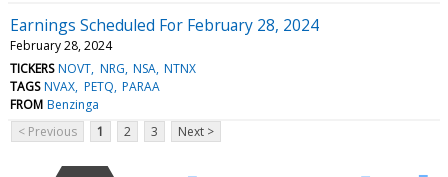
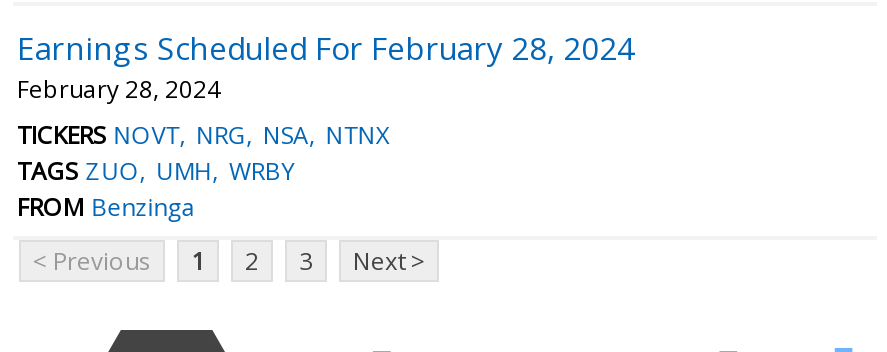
- TAGS NVAX PETQ PARAA
+ TAGS ZUO UMH WRBY
